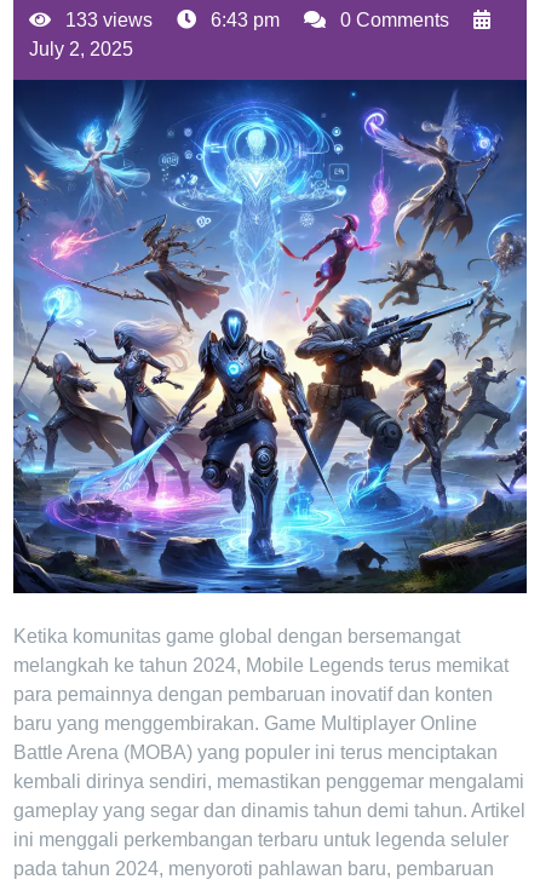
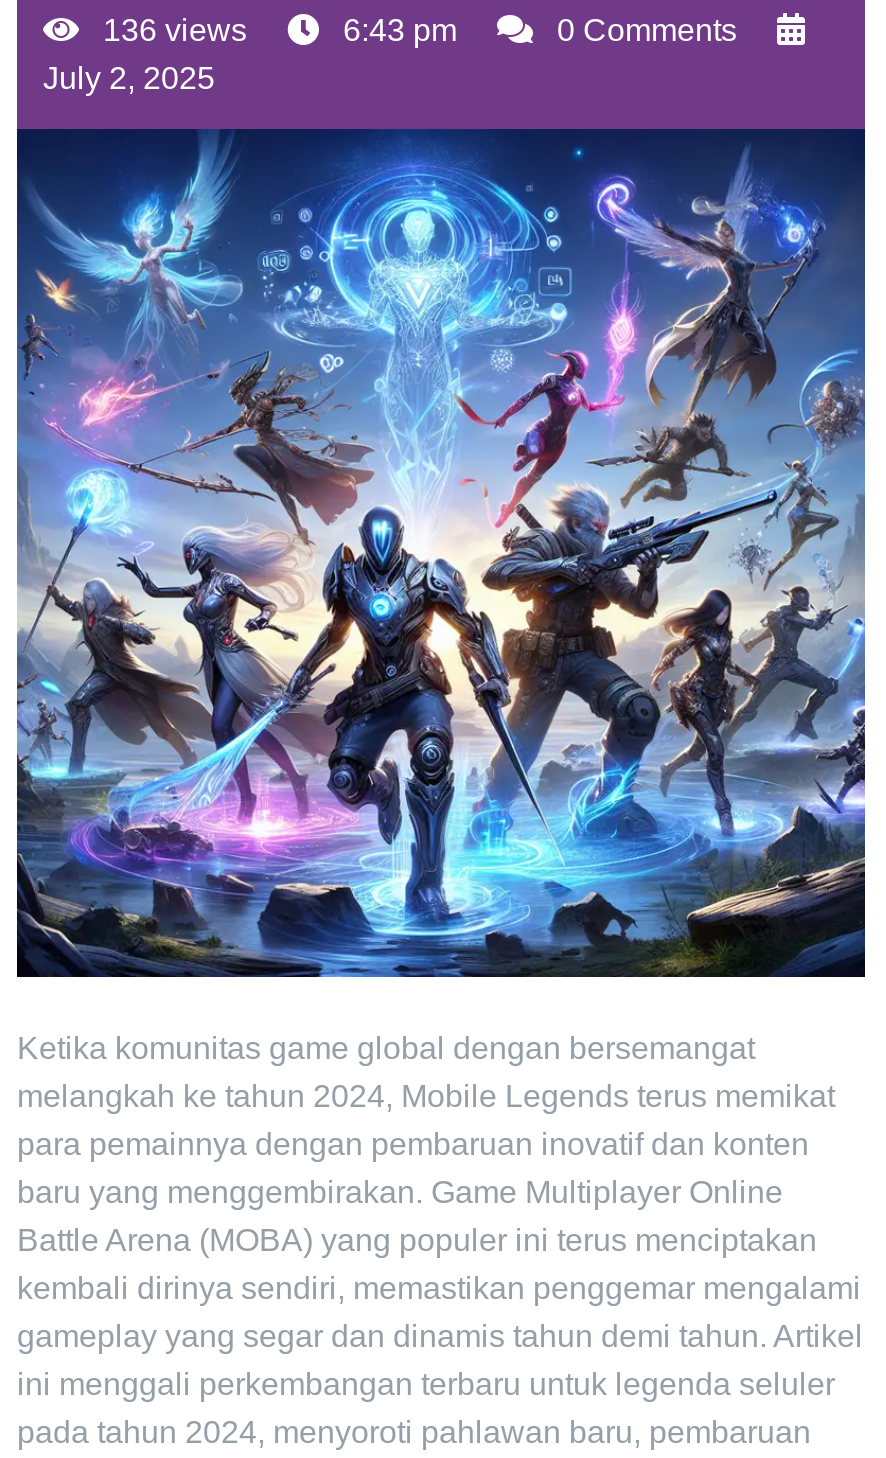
- 133 views
+ 136 views
